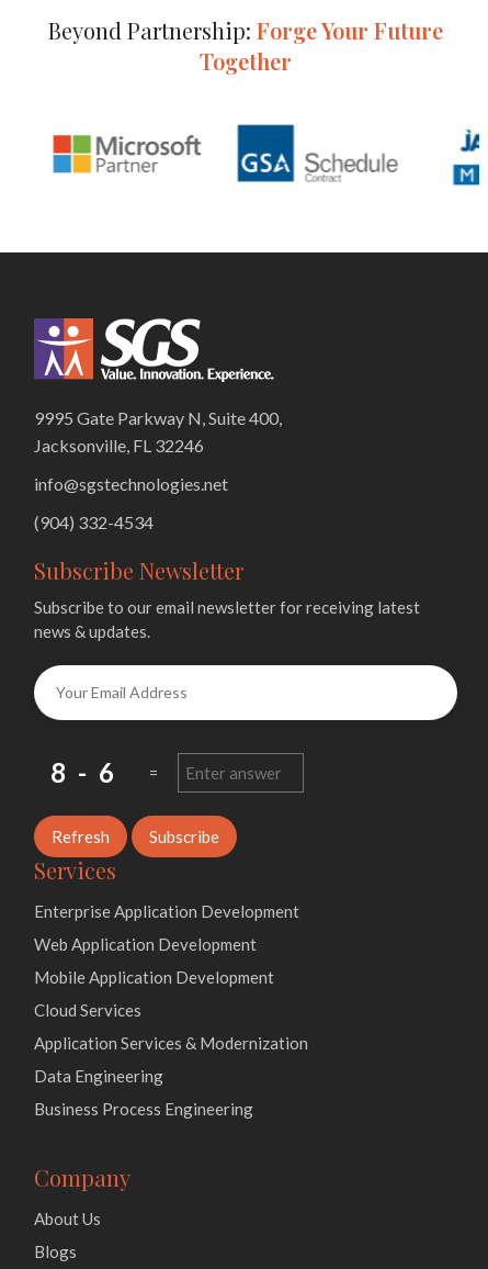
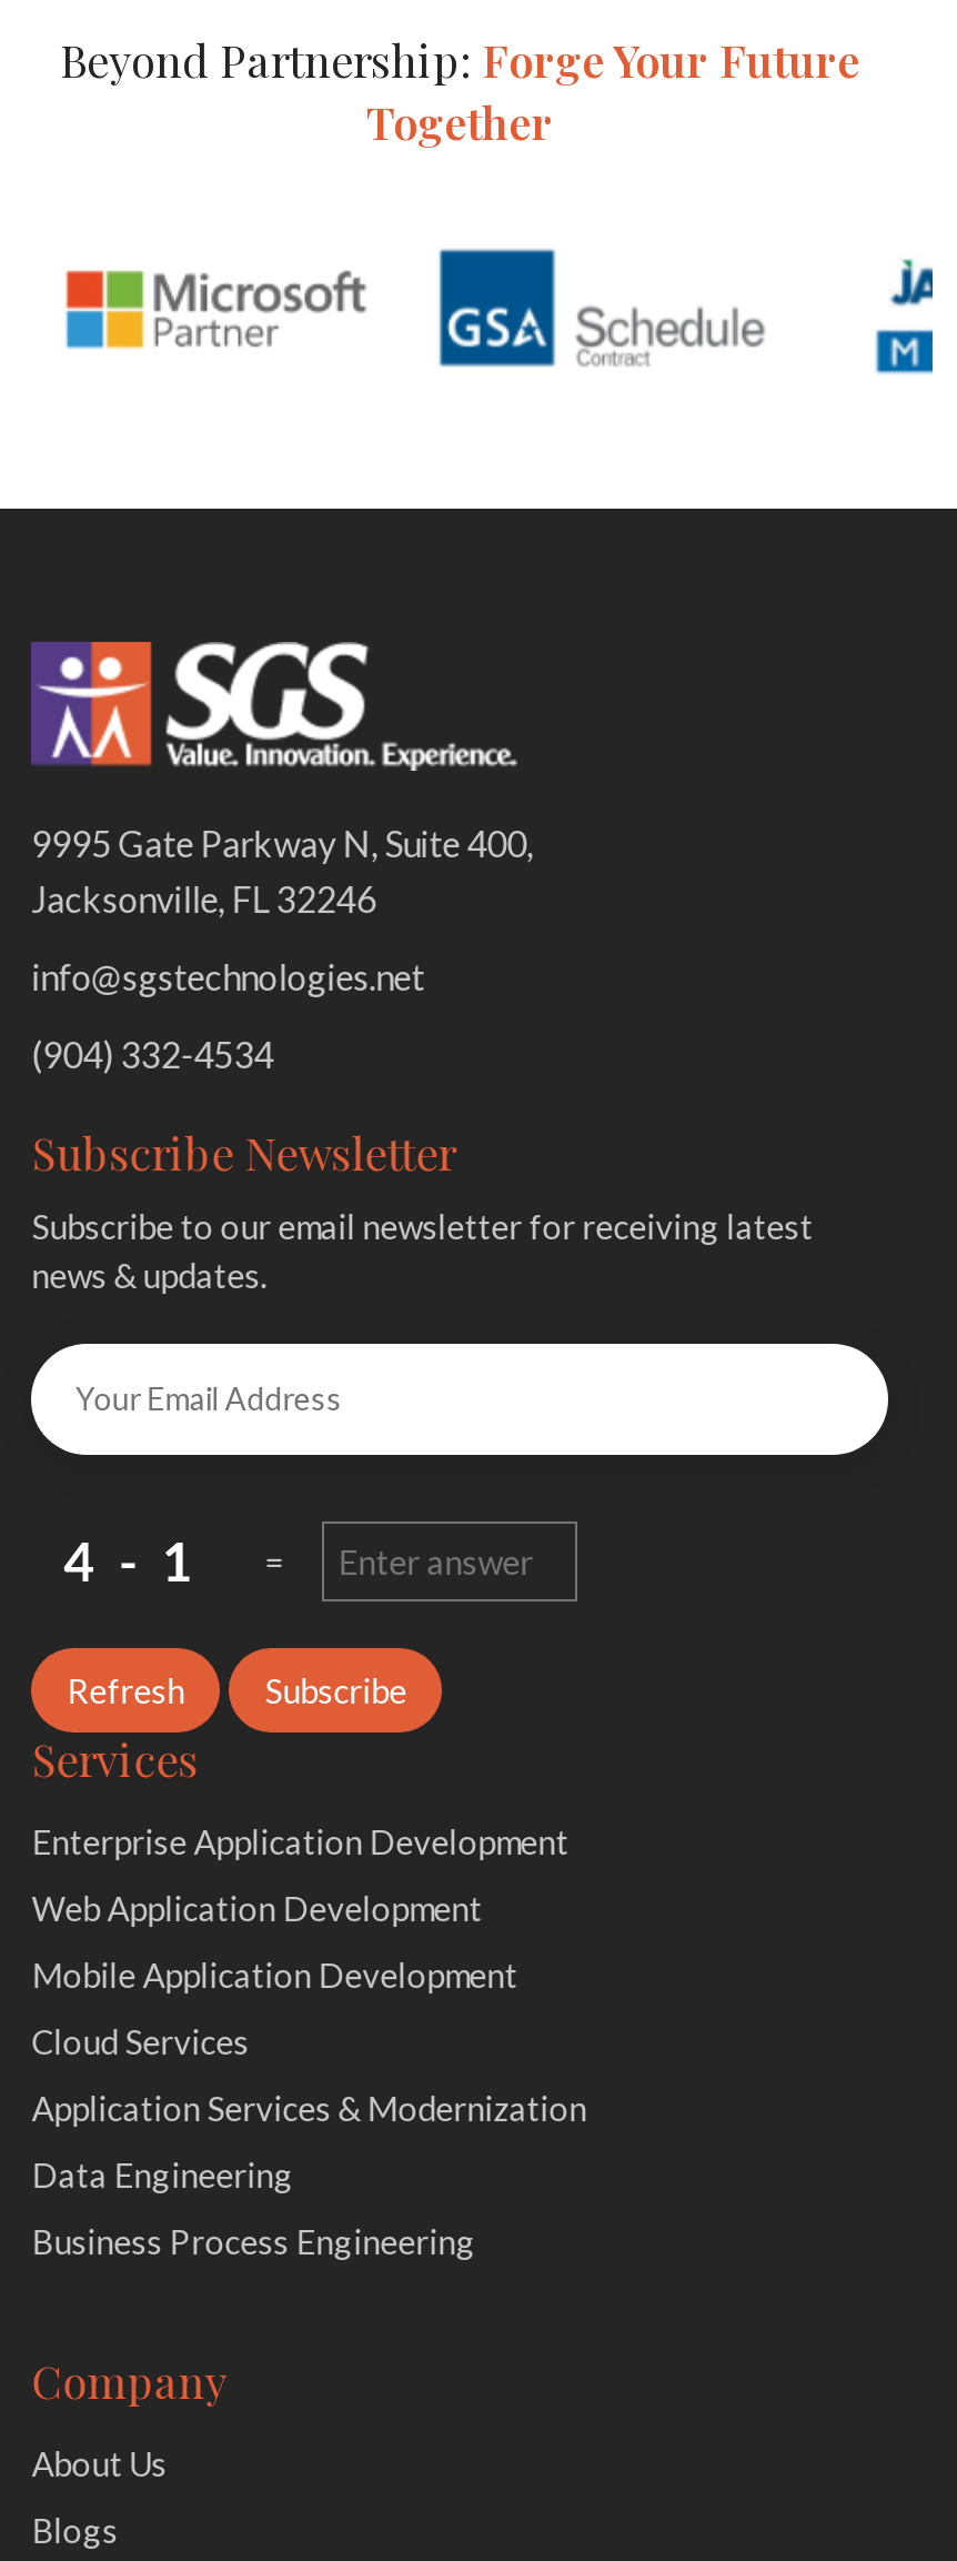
- 8 - 6
+ 4 - 1
